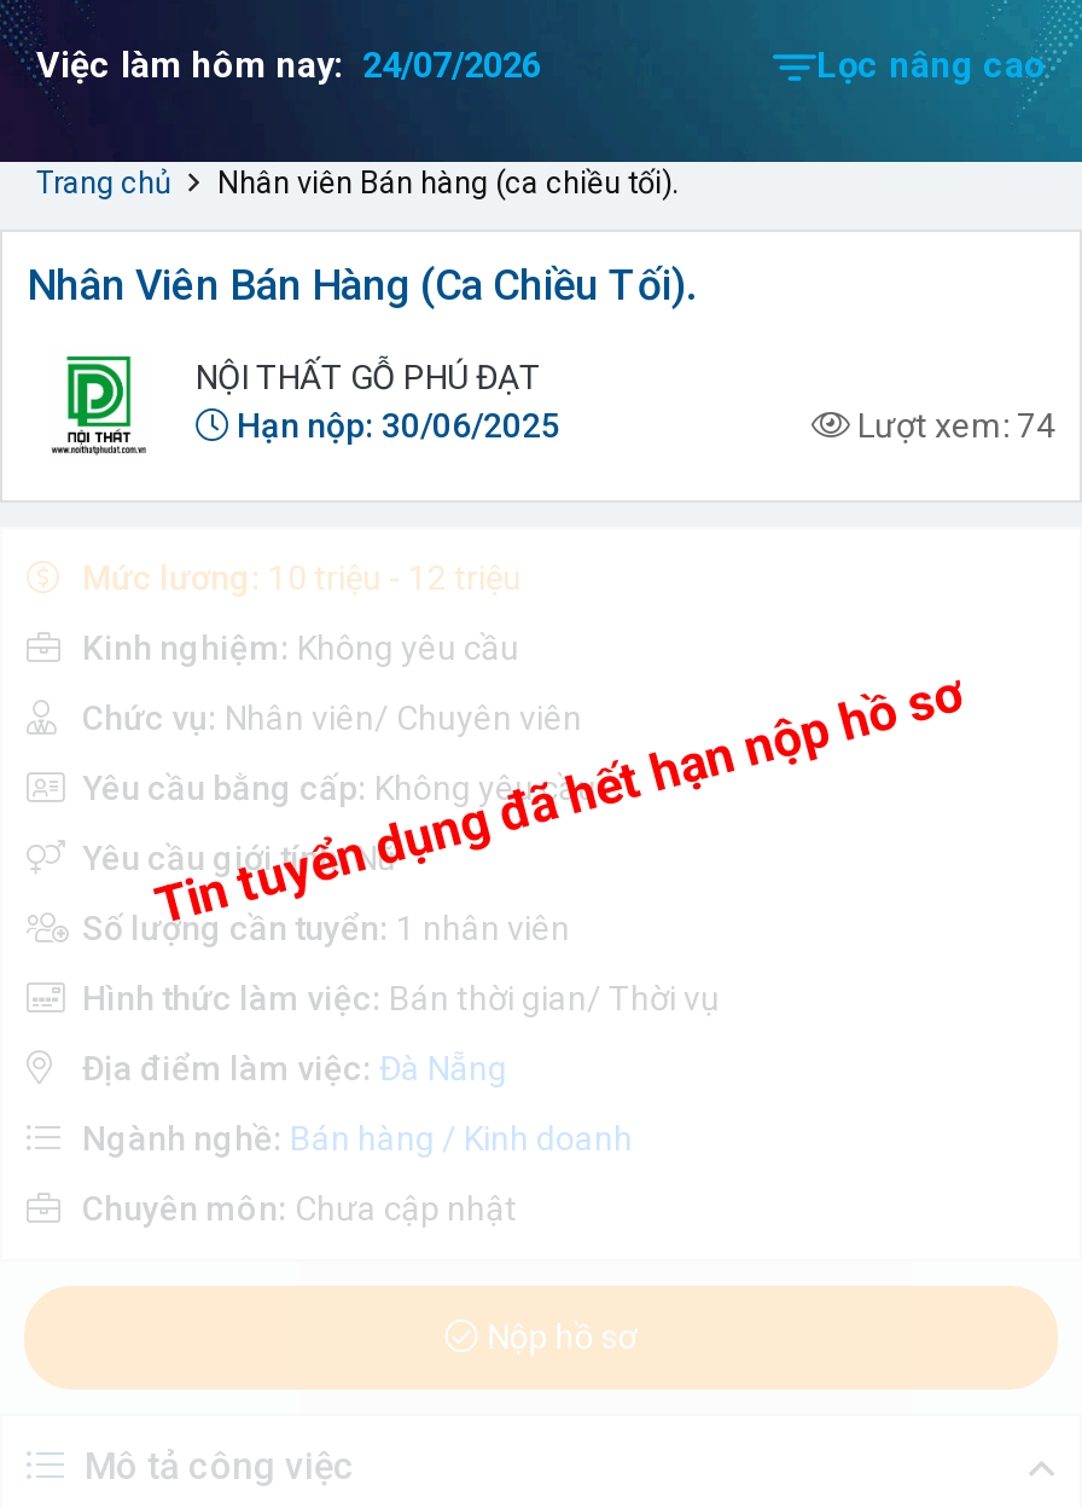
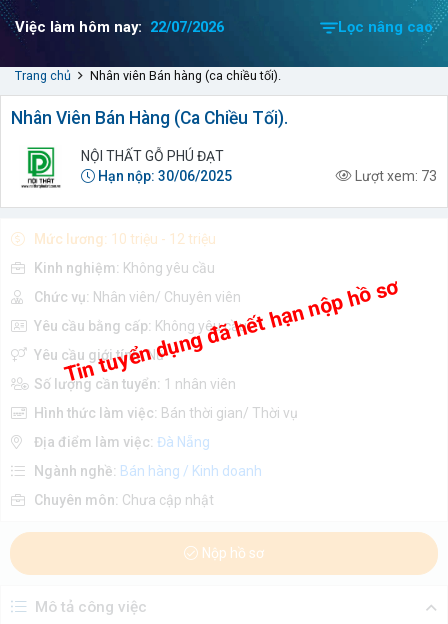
- Việc làm hôm nay: 24/07/2026
+ Việc làm hôm nay: 22/07/2026

- Lượt xem: 74
+ Lượt xem: 73
